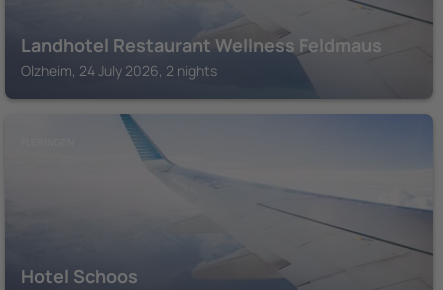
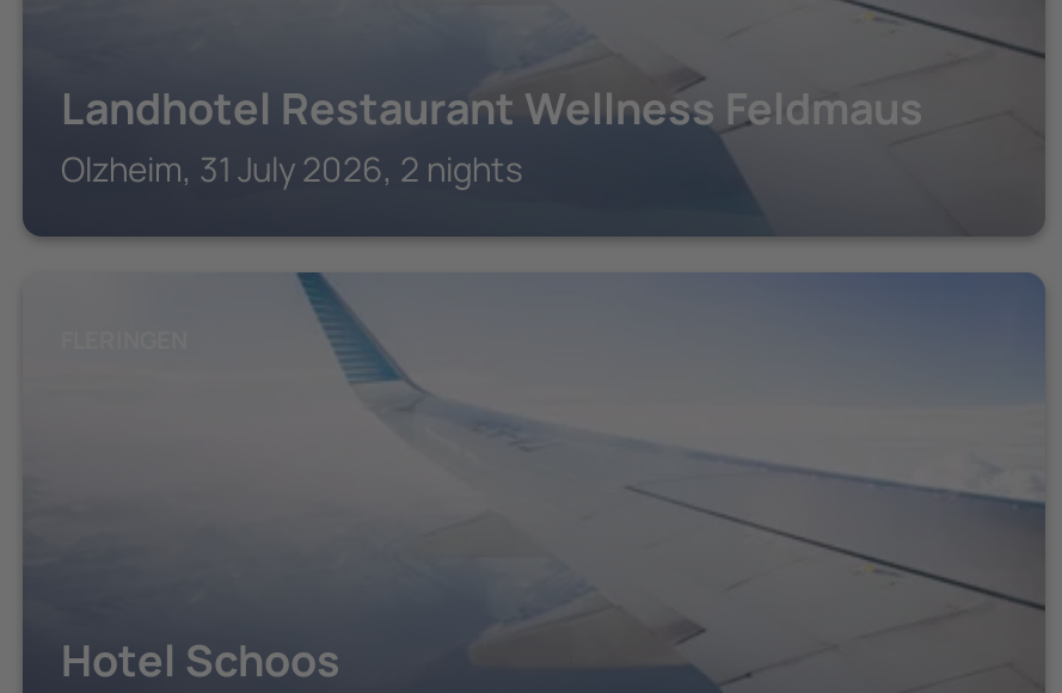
- Olzheim, 24 July 2026, 2 nights
+ Olzheim, 31 July 2026, 2 nights
